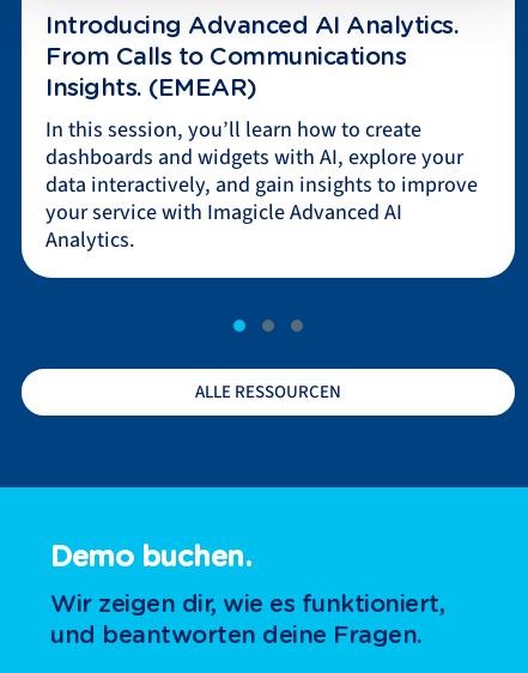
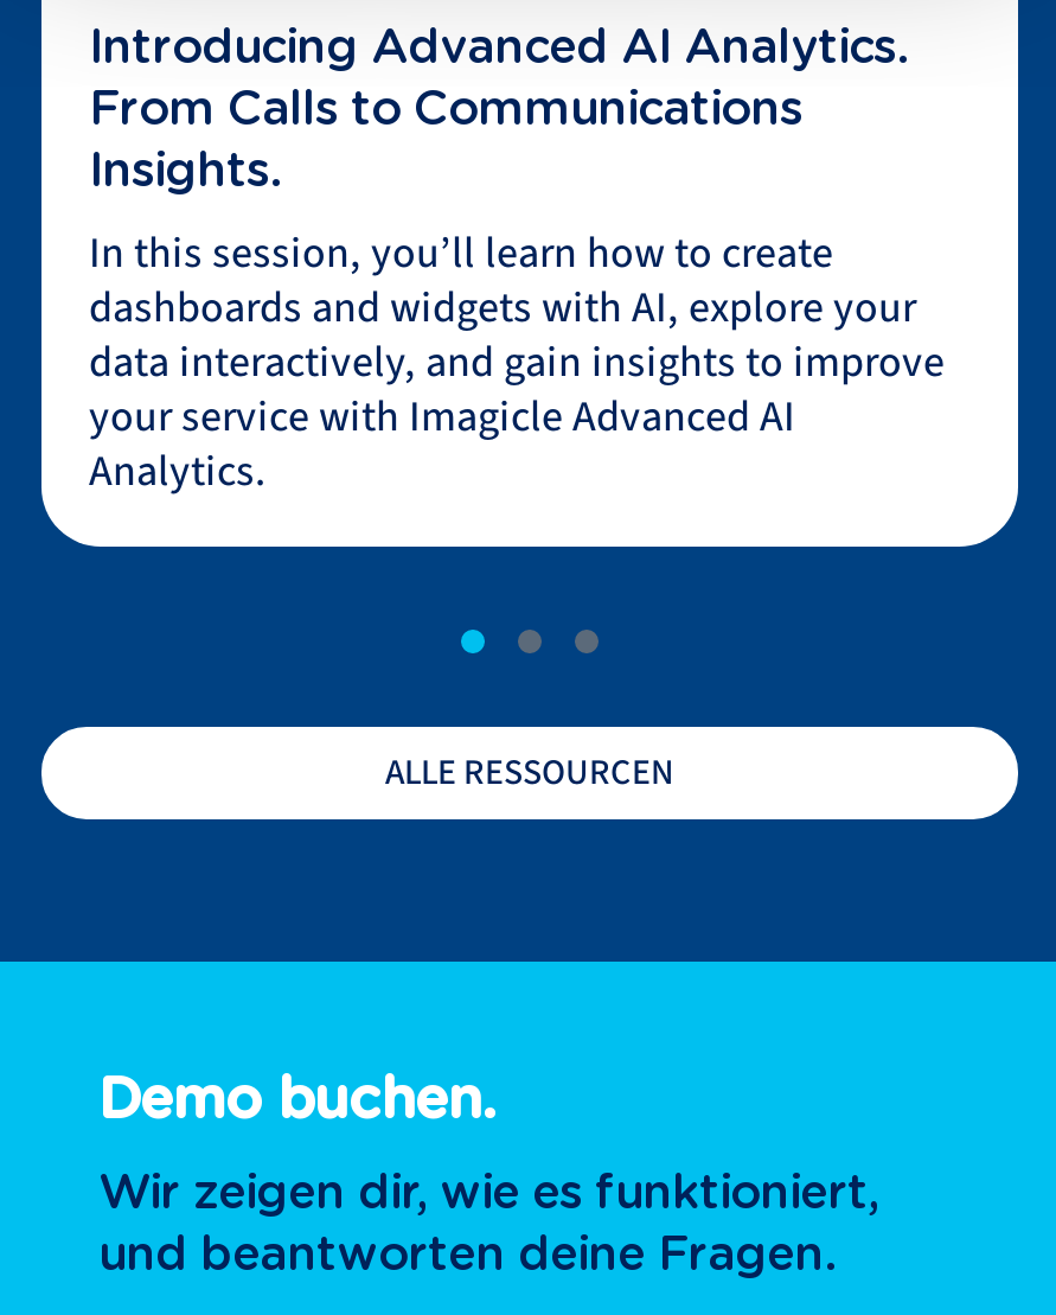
- Insights. (EMEAR)
+ Insights.
